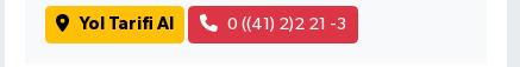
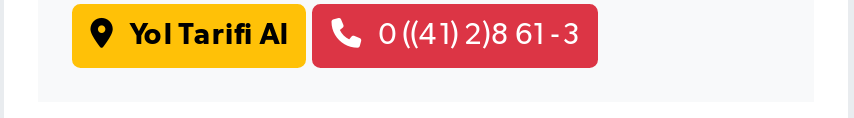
- 0 ((41) 2)2 21 -3
+ 0 ((41) 2)8 61 -3
